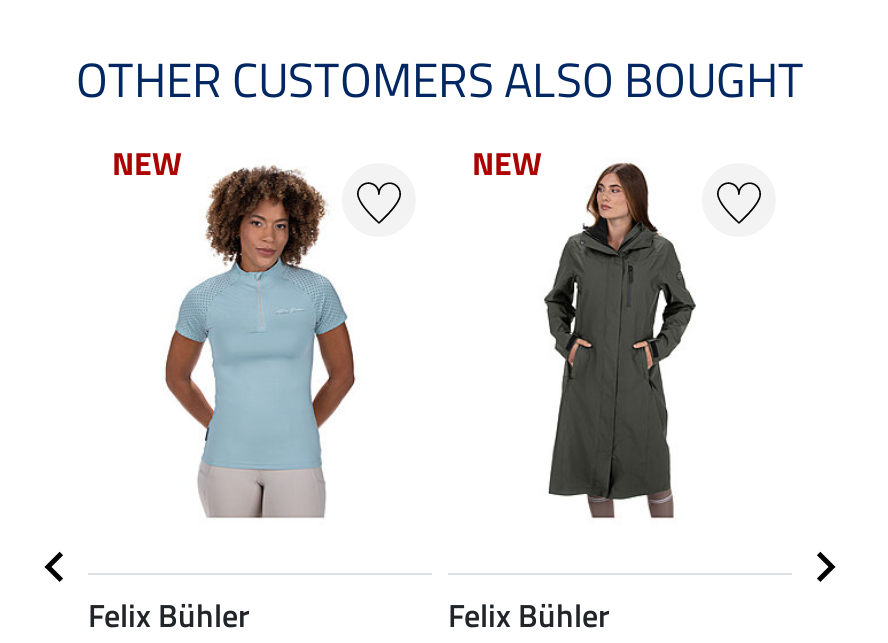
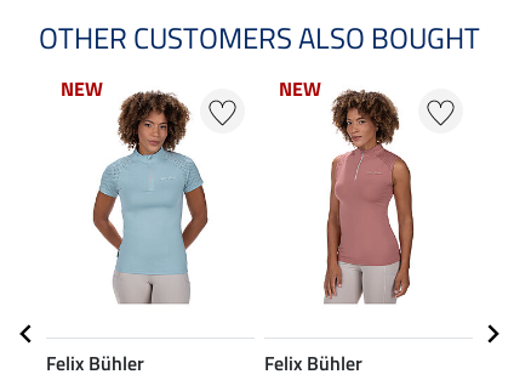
- [image]
+ [image]
